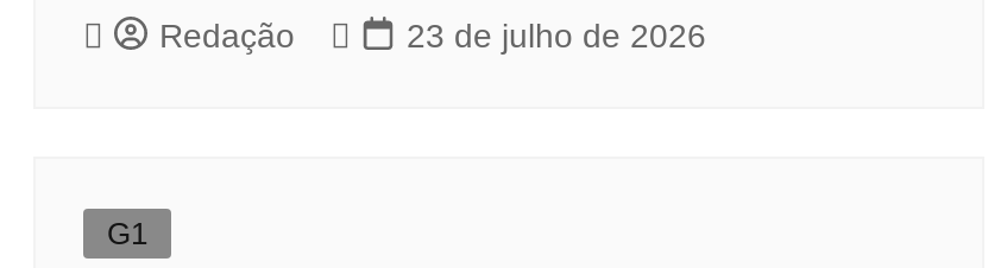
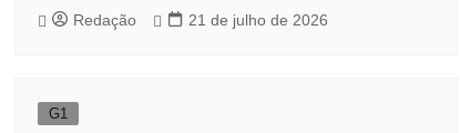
- 23 de julho de 2026
+ 21 de julho de 2026
